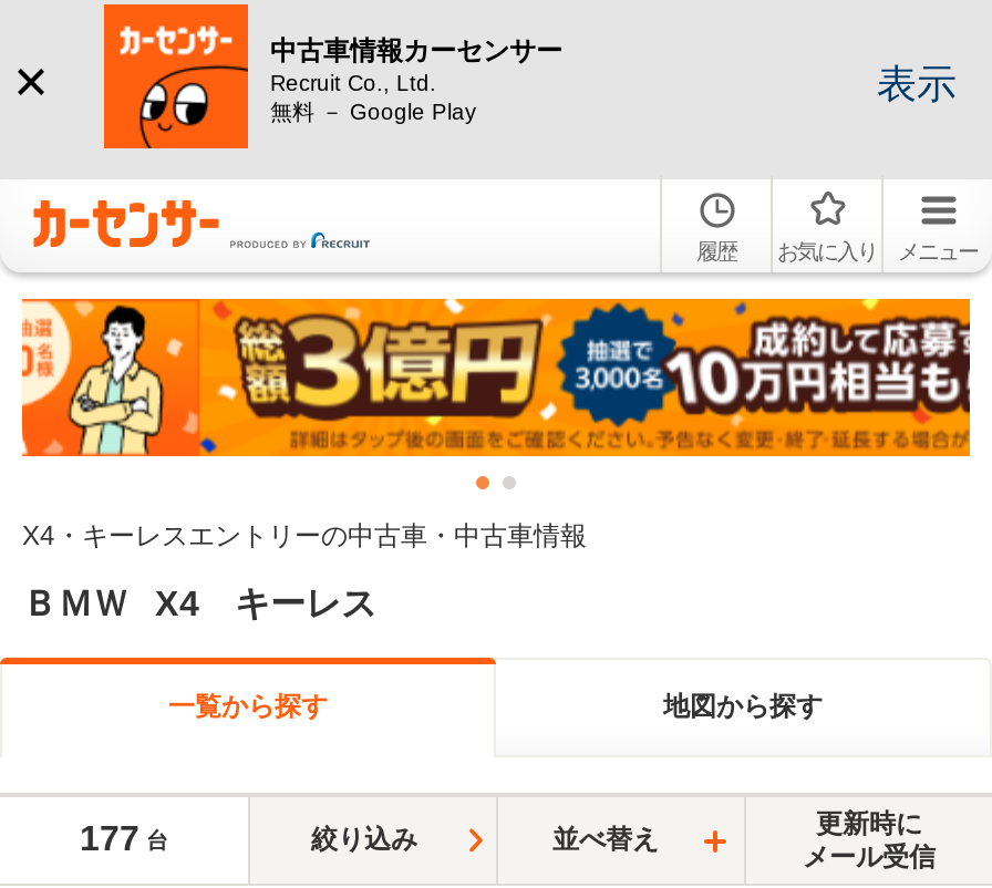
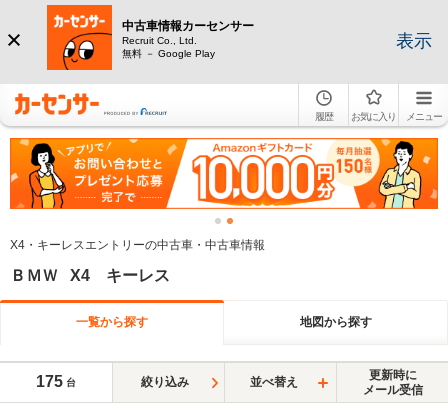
- [image]
+ [image]

- 177 台
+ 175 台
